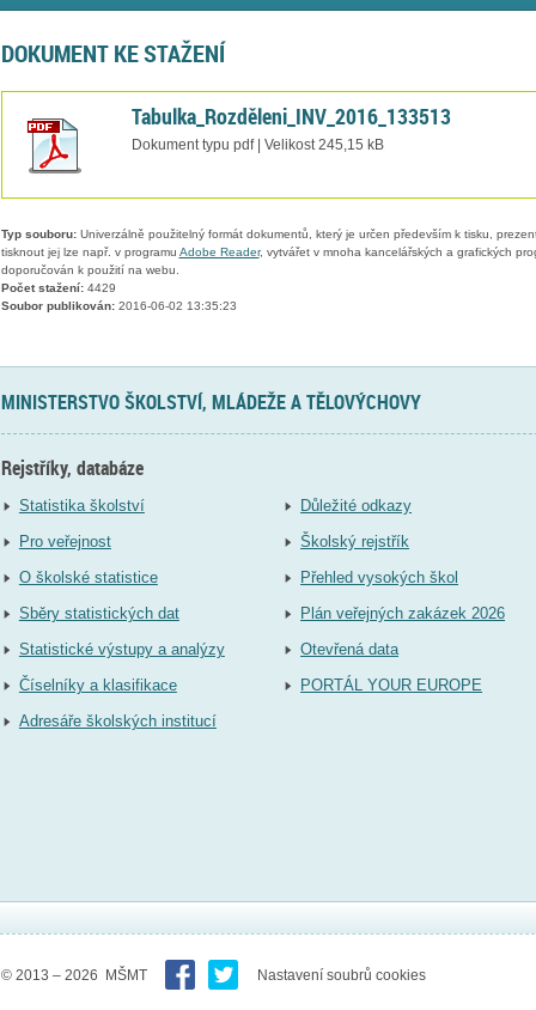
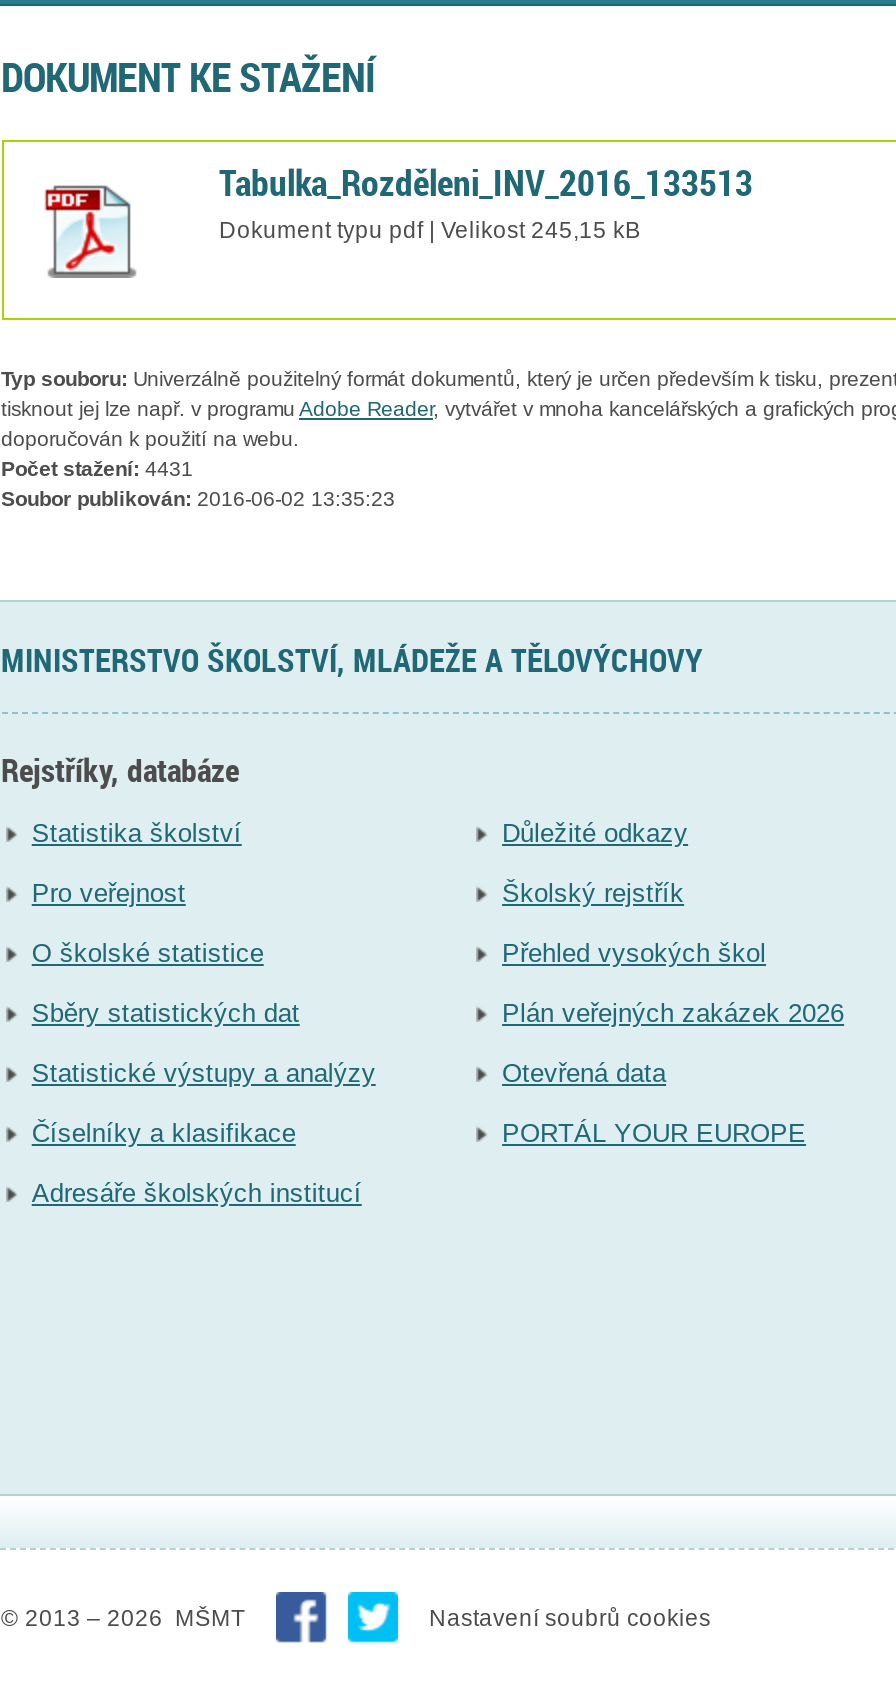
- Počet stažení: 4429
+ Počet stažení: 4431
